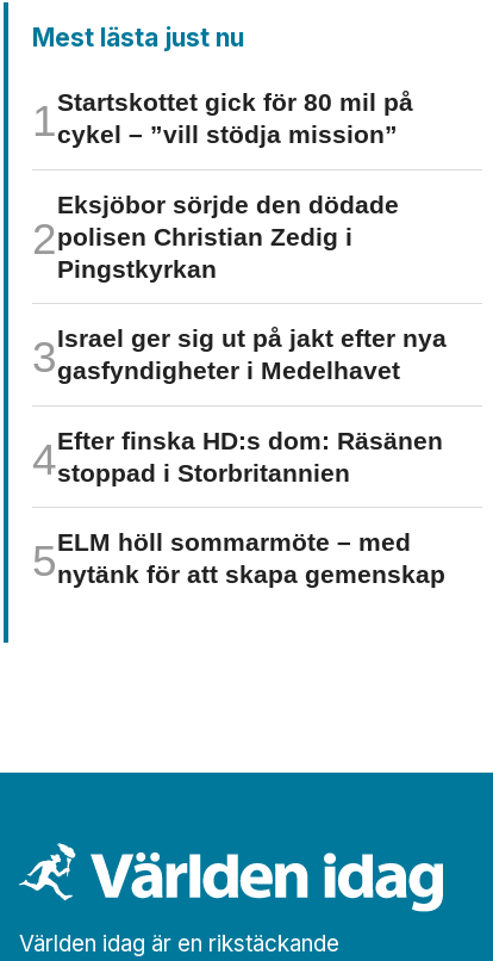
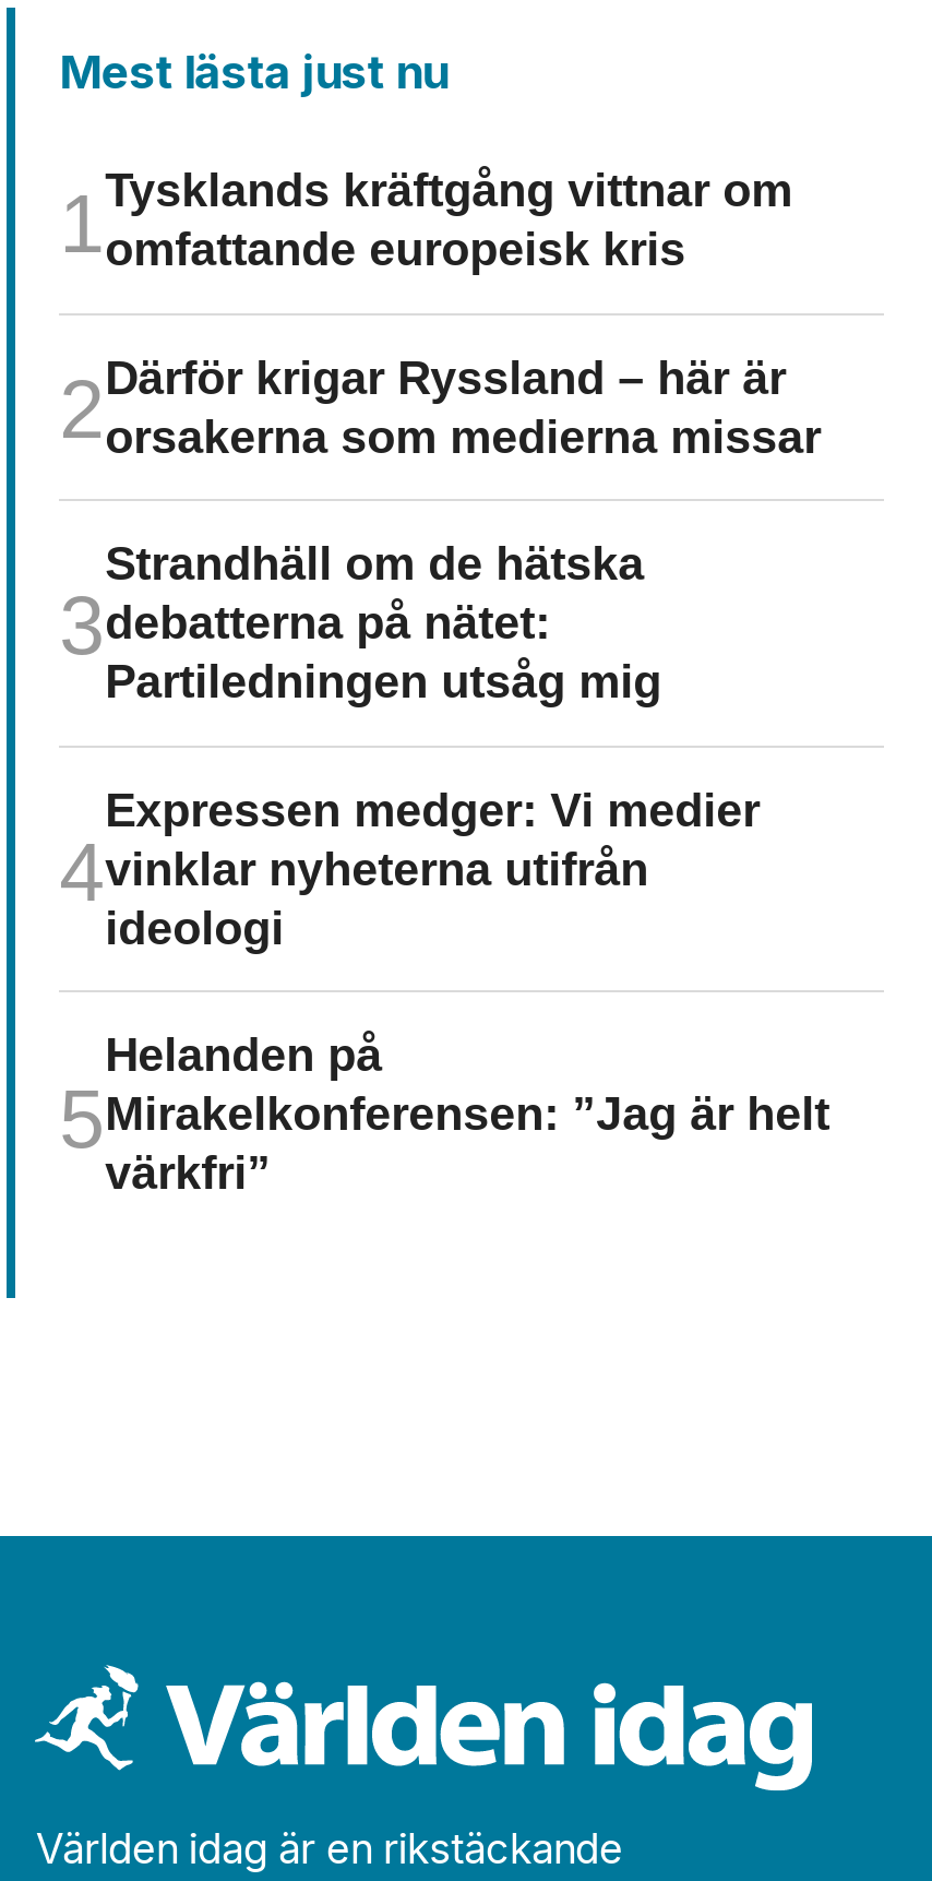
- Startskottet gick för 80 mil på
- cykel – ”vill stödja mission”
+ Tysklands kräftgång vittnar om
+ omfattande europeisk kris

- Eksjöbor sörjde den dödade
- polisen Christian Zedig i
- Pingstkyrkan
+ Därför krigar Ryssland – här är
+ orsakerna som medierna missar

- Israel ger sig ut på jakt efter nya
- gasfyndigheter i Medelhavet
+ Strandhäll om de hätska
+ debatterna på nätet:
+ Partiledningen utsåg mig

- Efter finska HD:s dom: Räsänen
- stoppad i Storbritannien
+ Expressen medger: Vi medier
+ vinklar nyheterna utifrån
+ ideologi

- ELM höll sommarmöte – med
- nytänk för att skapa gemenskap
+ Helanden på
+ Mirakelkonferensen: ”Jag är helt
+ värkfri”
